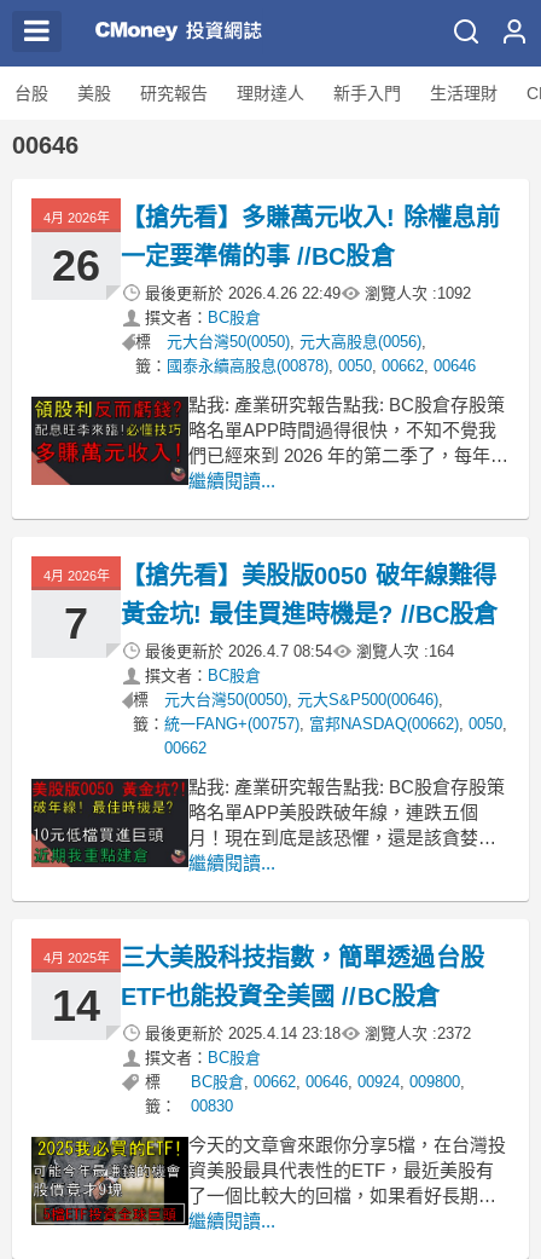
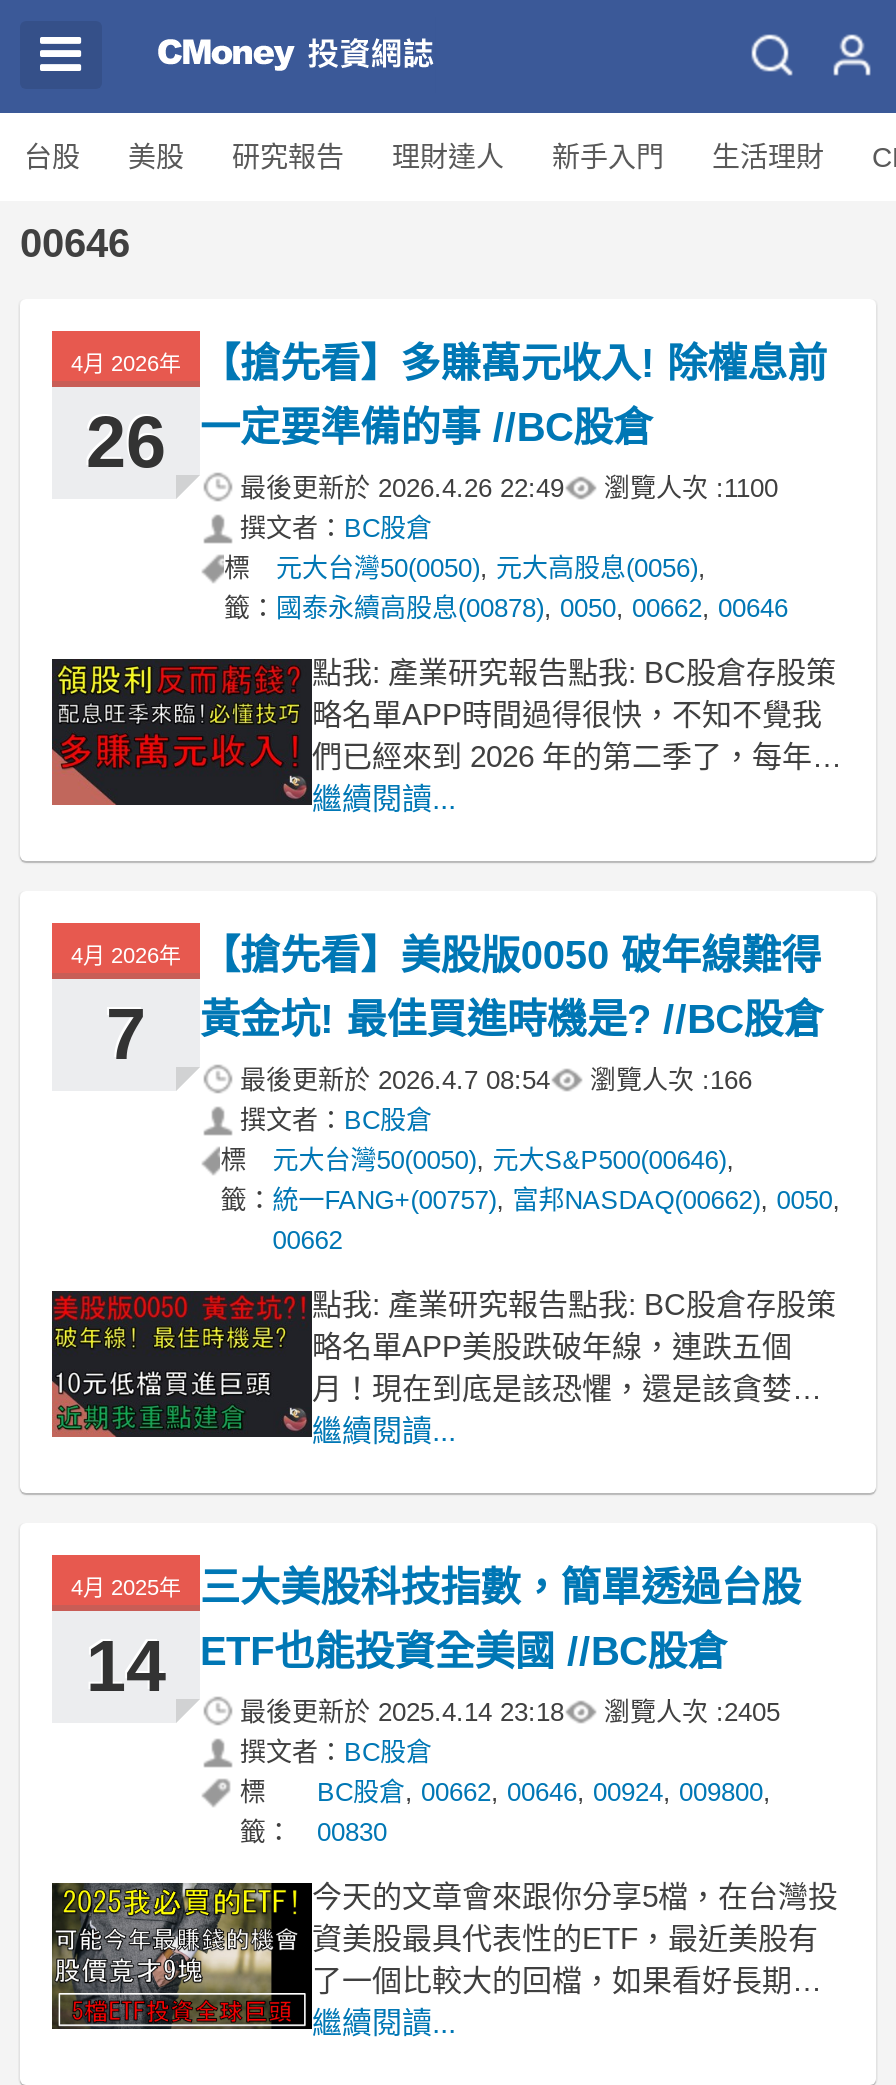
- 最後更新於2026.4.26 22:49 瀏覽人次 : 1092
+ 最後更新於2026.4.26 22:49 瀏覽人次 : 1100

- 最後更新於2026.4.7 08:54 瀏覽人次 : 164
+ 最後更新於2026.4.7 08:54 瀏覽人次 : 166

- 最後更新於2025.4.14 23:18 瀏覽人次 : 2372
+ 最後更新於2025.4.14 23:18 瀏覽人次 : 2405
